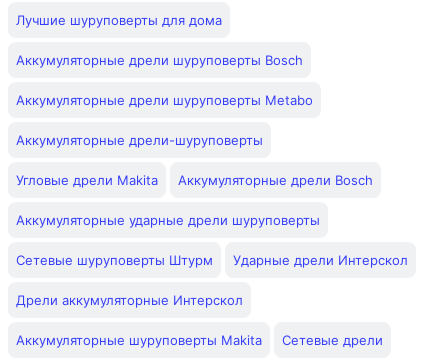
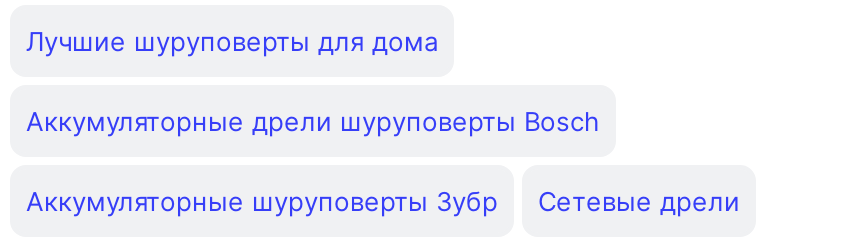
- Аккумуляторные дрели шуруповерты Metabo
- Аккумуляторные дрели-шуруповерты
- Угловые дрели Makita
- Аккумуляторные дрели Bosch
- Аккумуляторные ударные дрели шуруповерты
- Сетевые шуруповерты Штурм
- Ударные дрели Интерскол
- Дрели аккумуляторные Интерскол
- Аккумуляторные шуруповерты Makita
+ Аккумуляторные шуруповерты Зубр
